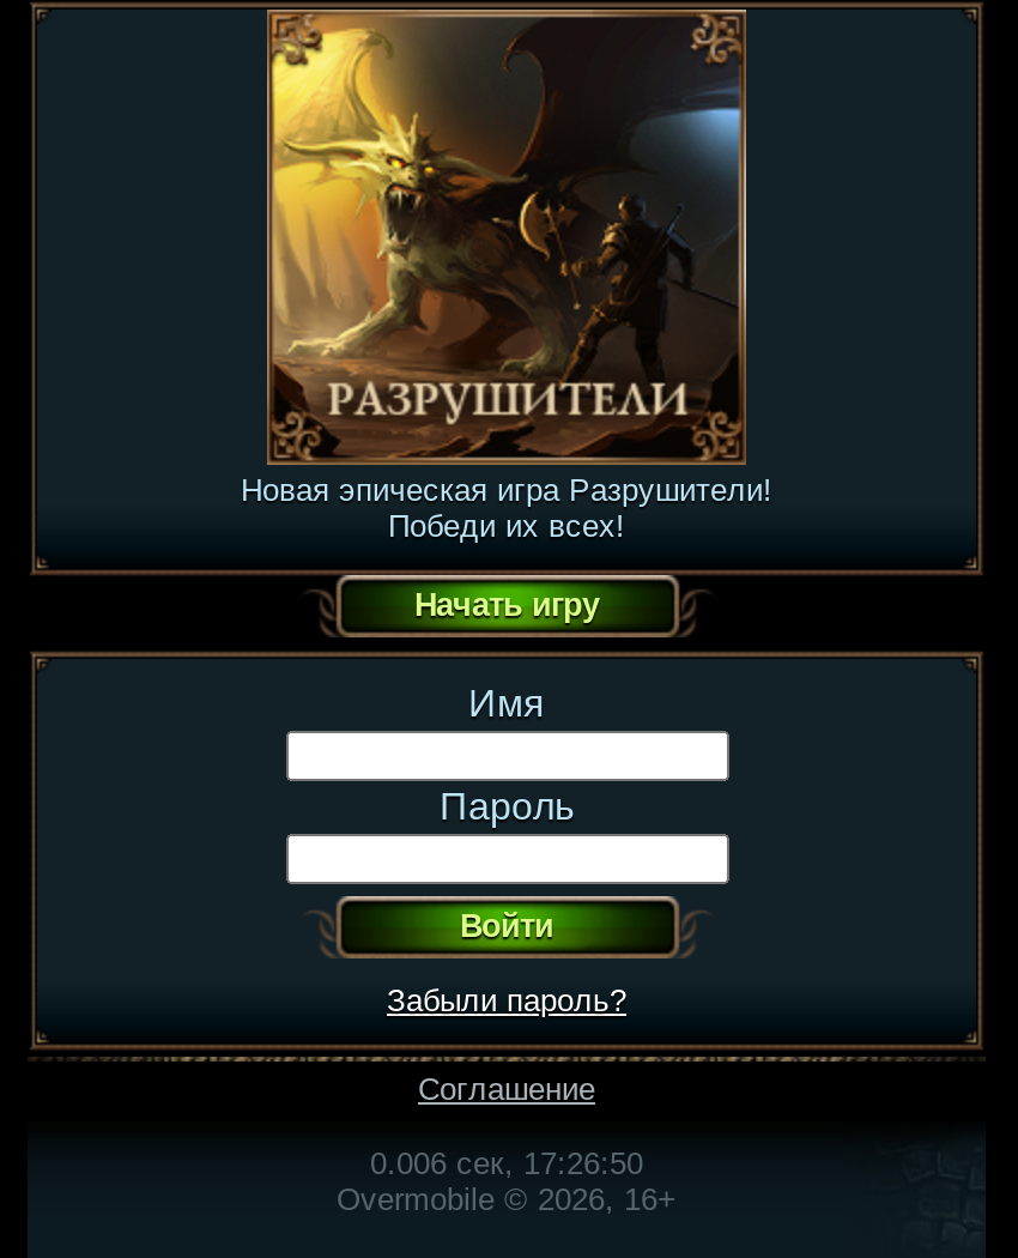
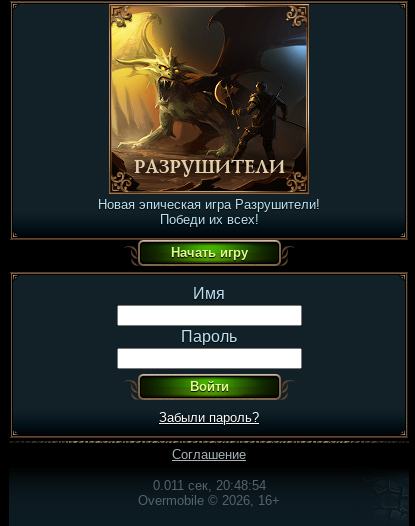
- 0.006 сек, 17:26:50
+ 0.011 сек, 20:48:54
